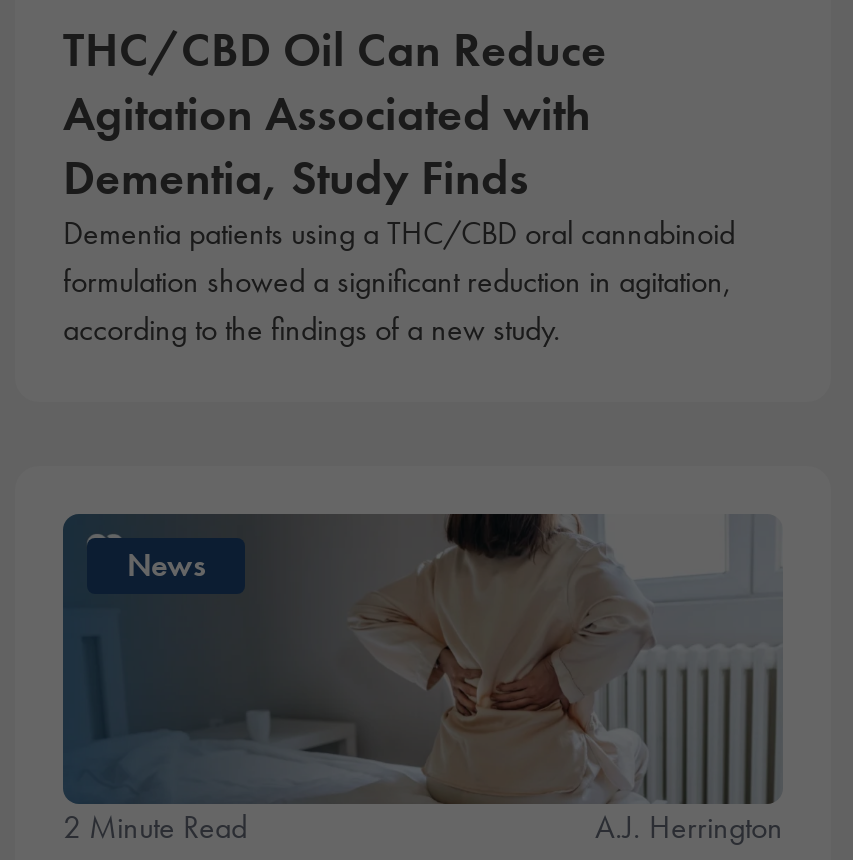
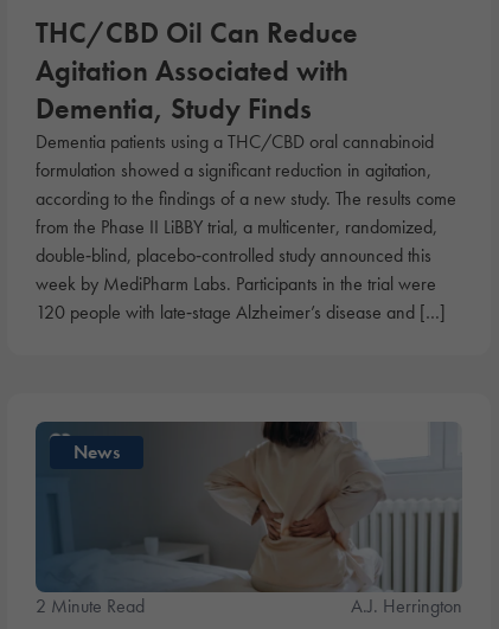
- according to the findings of a new study.
+ according to the findings of a new study. The results come
+ from the Phase II LiBBY trial, a multicenter, randomized,
+ double‑blind, placebo‑controlled study announced this
+ week by MediPharm Labs. Participants in the trial were
+ 120 people with late‑stage Alzheimer’s disease and […]
